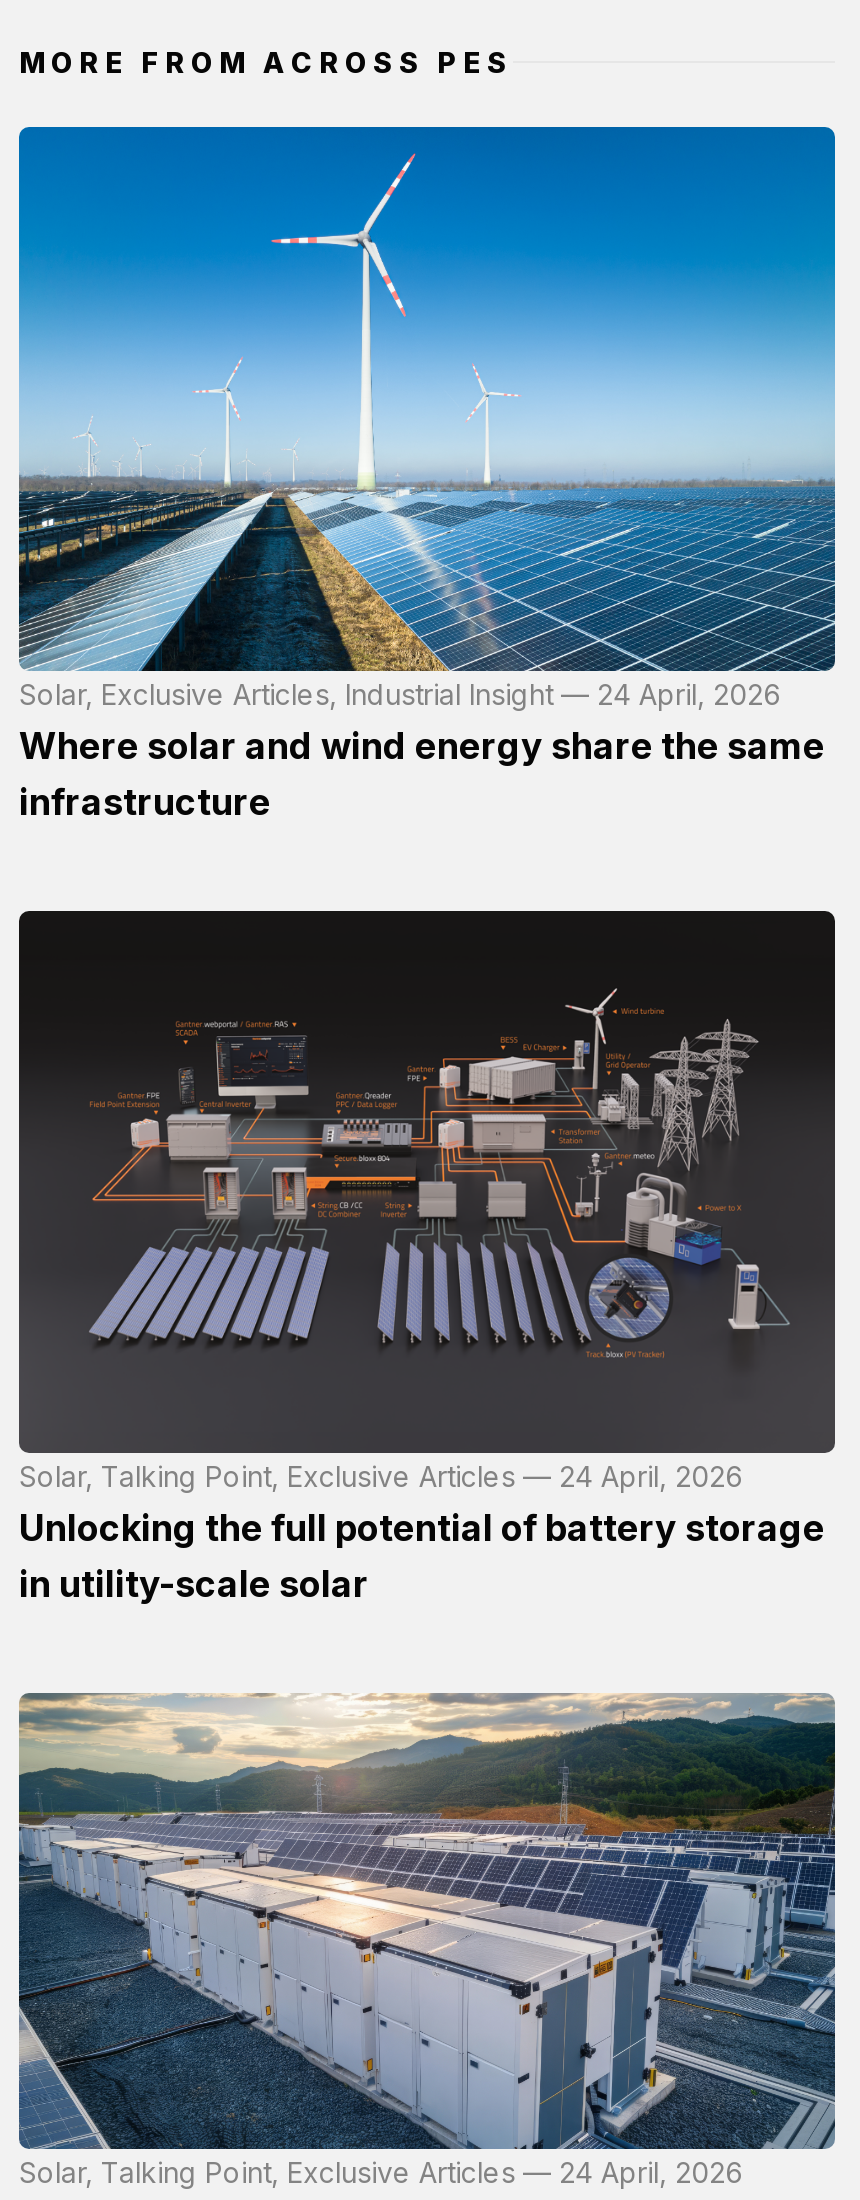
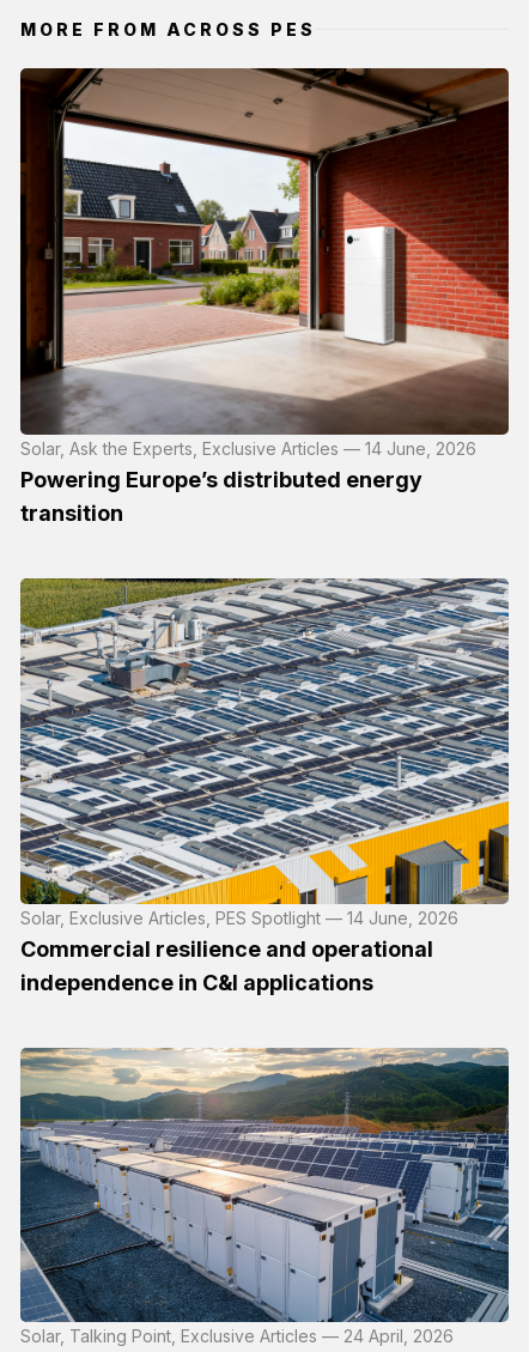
- [image]
- Solar, Exclusive Articles, Industrial Insight — 24 April, 2026
- Where solar and wind energy share the same
- infrastructure
+ [image]
+ Solar, Ask the Experts, Exclusive Articles — 14 June, 2026
+ Powering Europe’s distributed energy
+ transition

- [image]
- Solar, Talking Point, Exclusive Articles — 24 April, 2026
- Unlocking the full potential of battery storage
- in utility-scale solar
+ [image]
+ Solar, Exclusive Articles, PES Spotlight — 14 June, 2026
+ Commercial resilience and operational
+ independence in C&I applications
